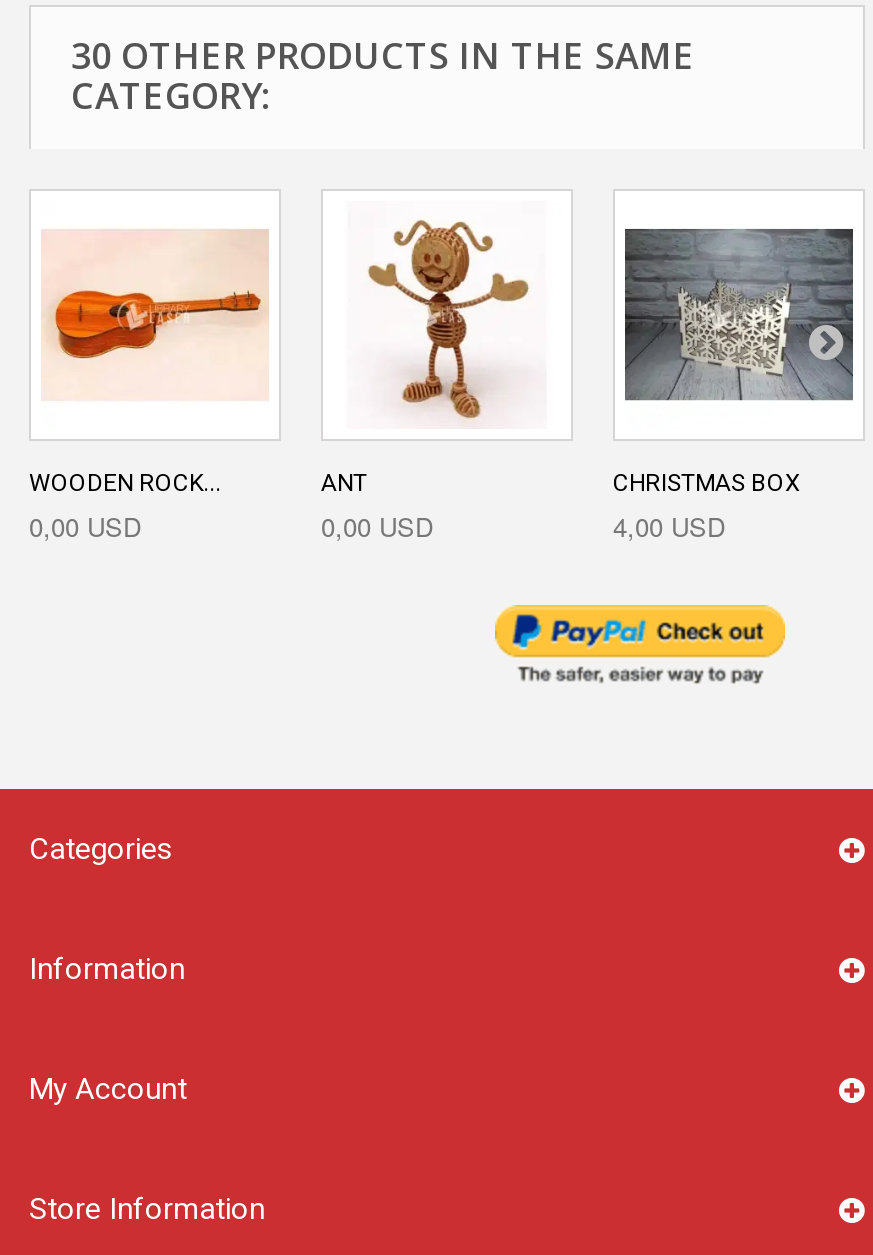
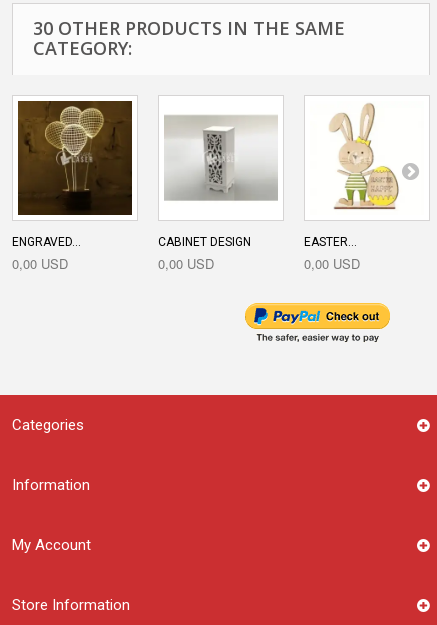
- [image]
- WOODEN ROCK...
+ [image]
+ ENGRAVED...

- [image]
- CHRISTMAS BOX
- 4,00 USD
+ [image]
+ EASTER...
+ 0,00 USD

- [image]
- ANT
+ [image]
+ CABINET DESIGN
